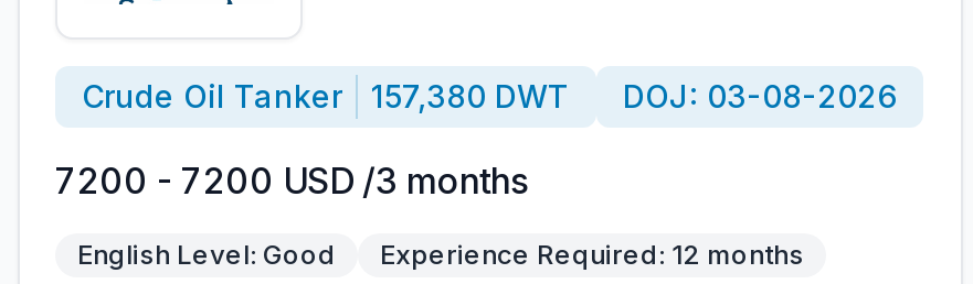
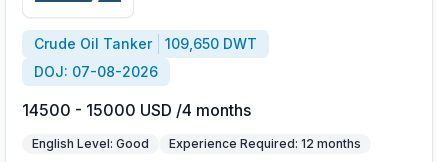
- 157,380 DWT
+ 109,650 DWT

- DOJ: 03-08-2026
+ DOJ: 07-08-2026

- 7200 - 7200 USD /3 months
+ 14500 - 15000 USD /4 months
